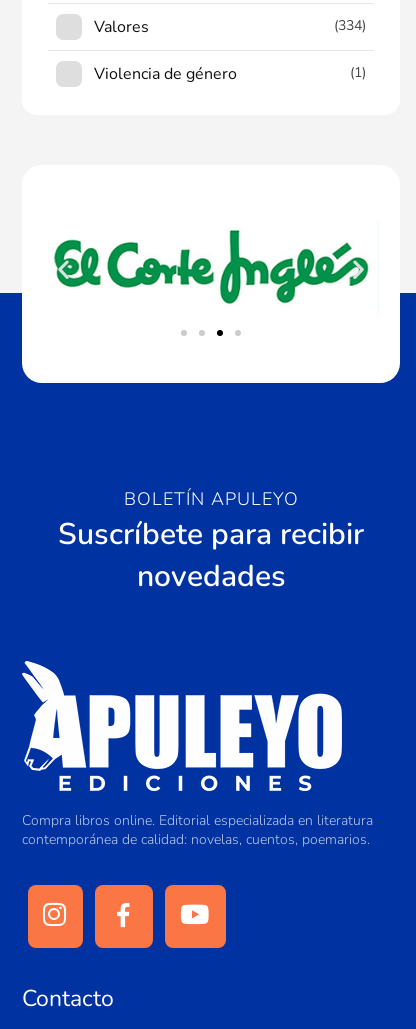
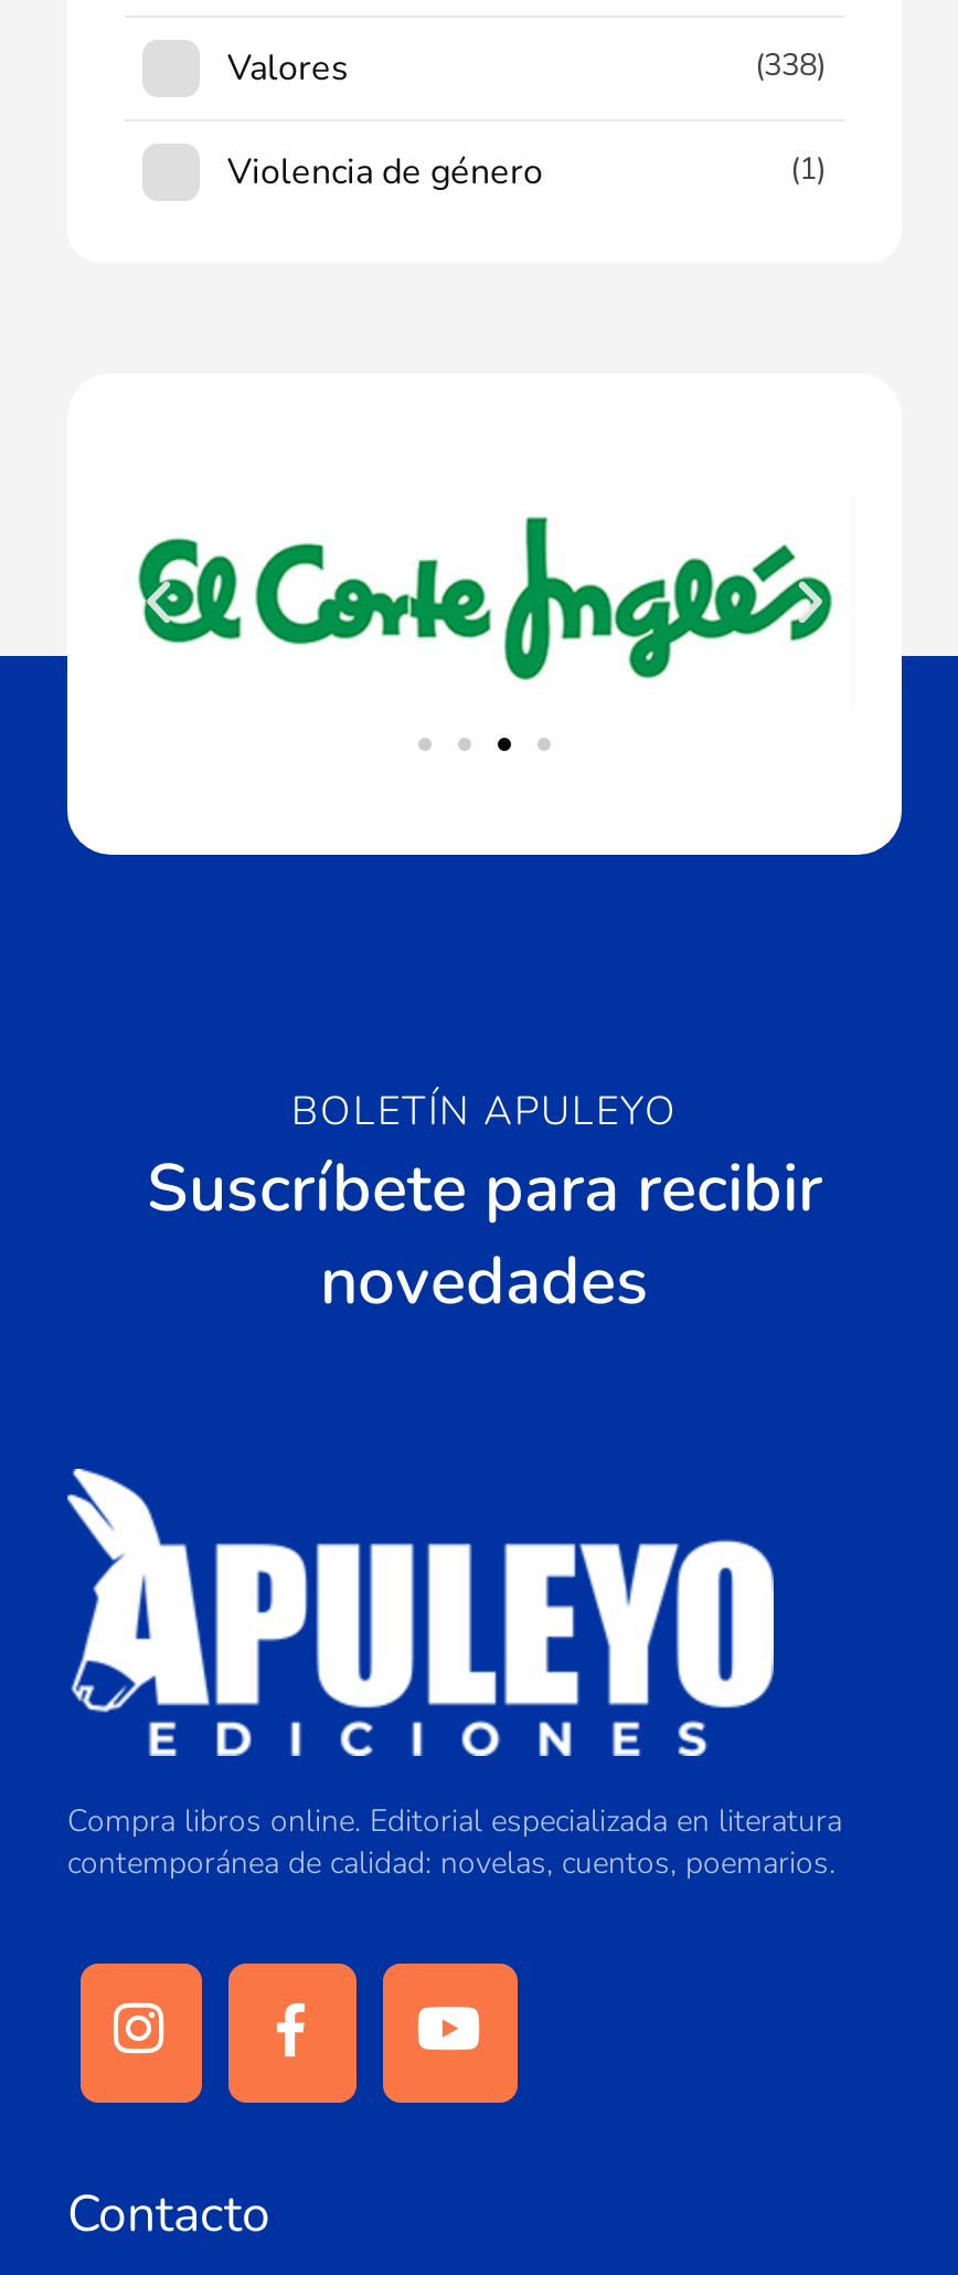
- (334)
+ (338)
